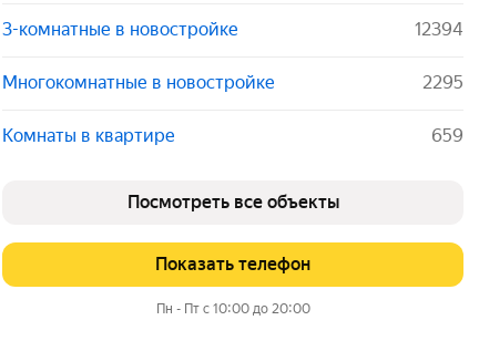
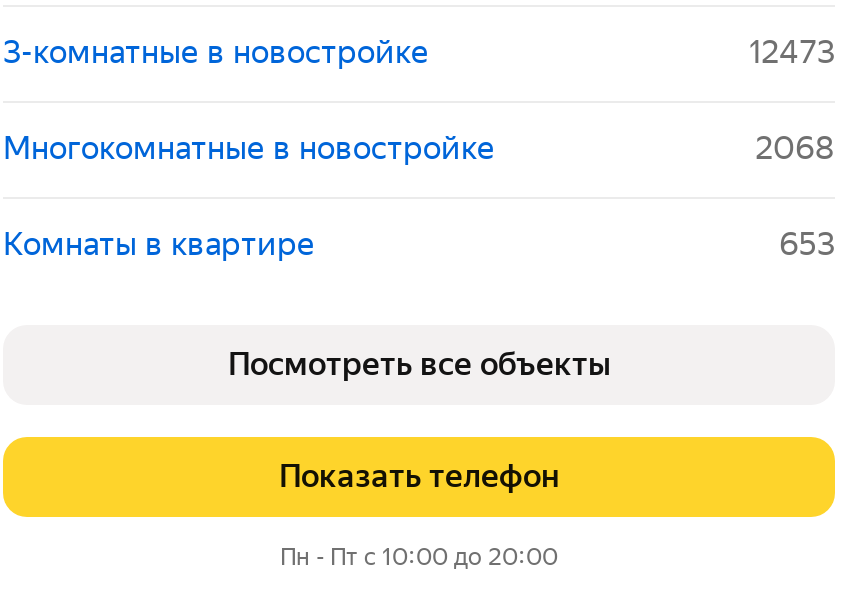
- 12394
+ 12473

- 2295
+ 2068

- 659
+ 653
